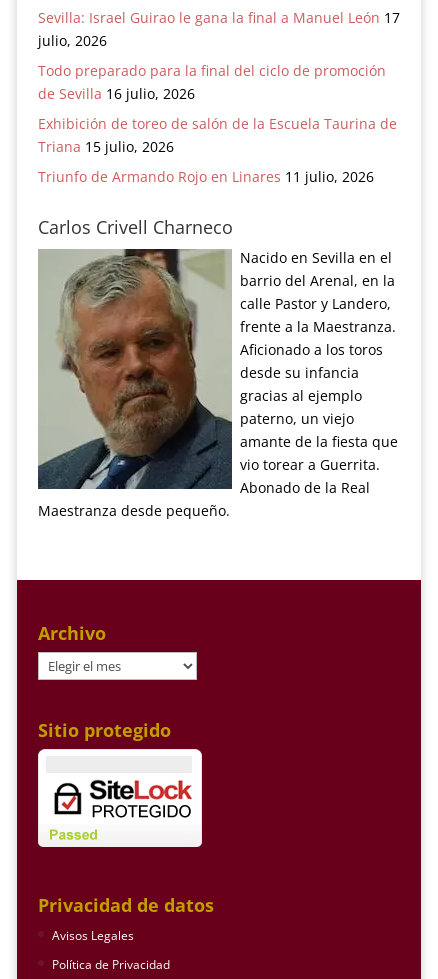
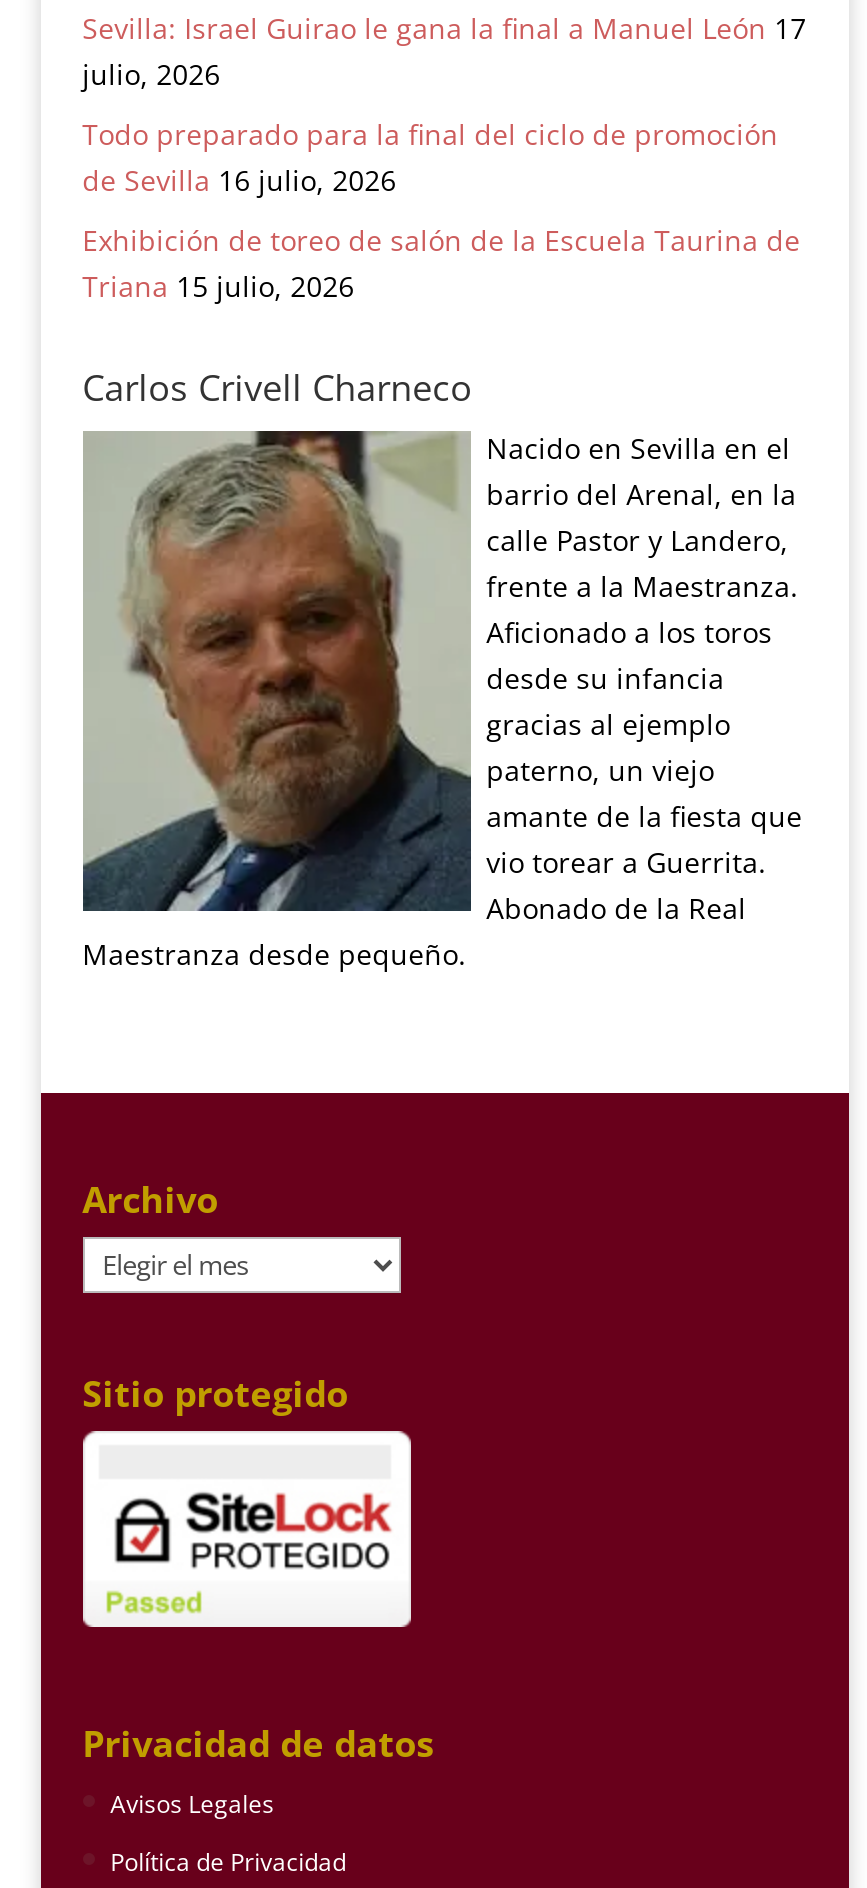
- Triunfo de Armando Rojo en Linares 11 julio, 2026
